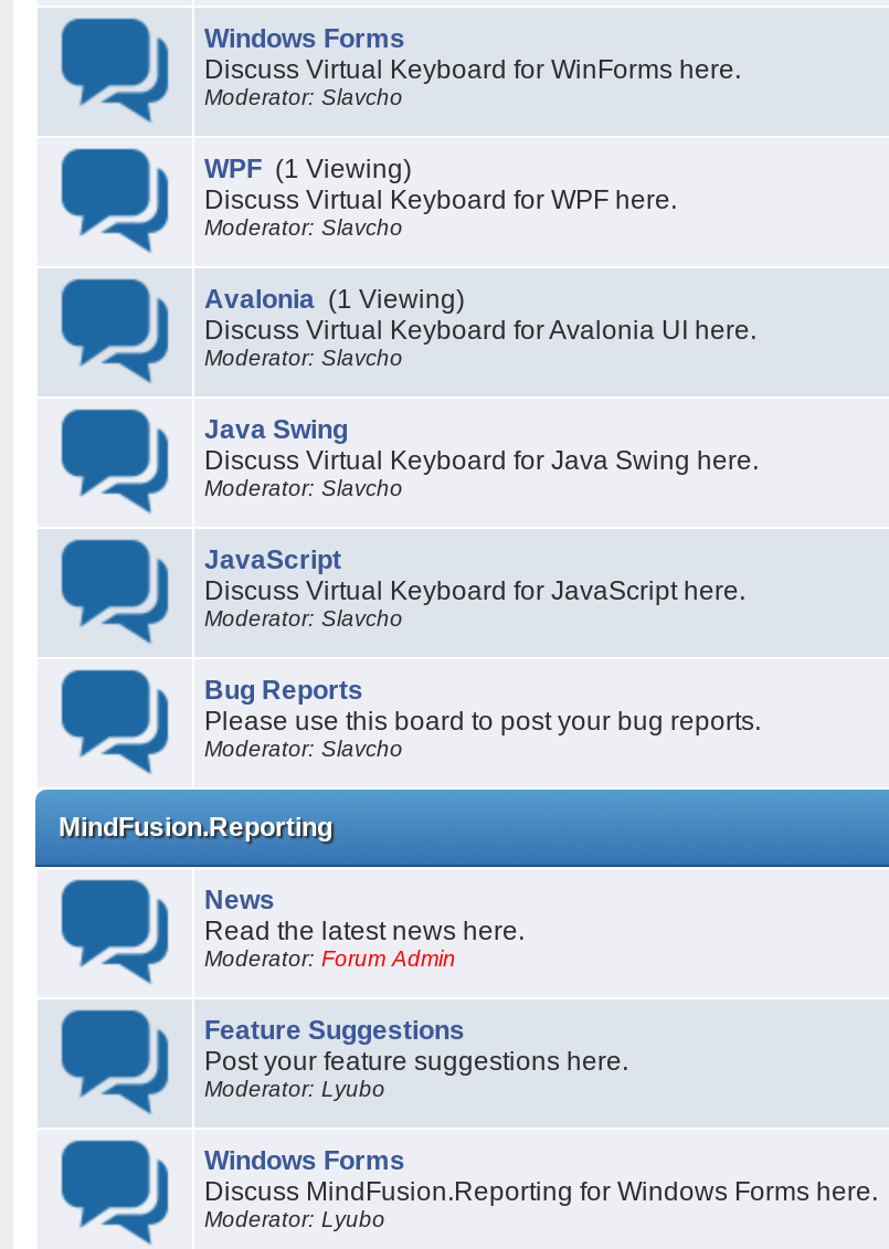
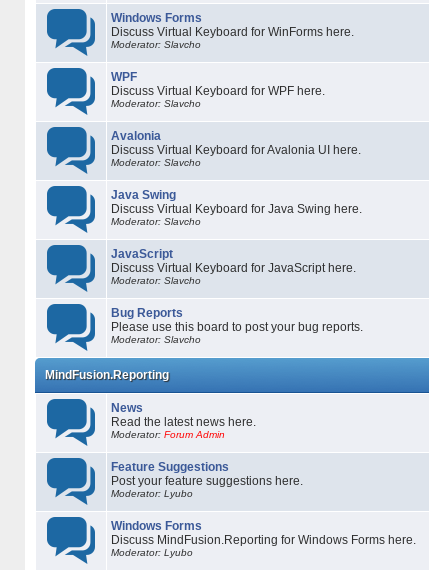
- WPF (1 Viewing)
+ WPF

- Avalonia (1 Viewing)
+ Avalonia
